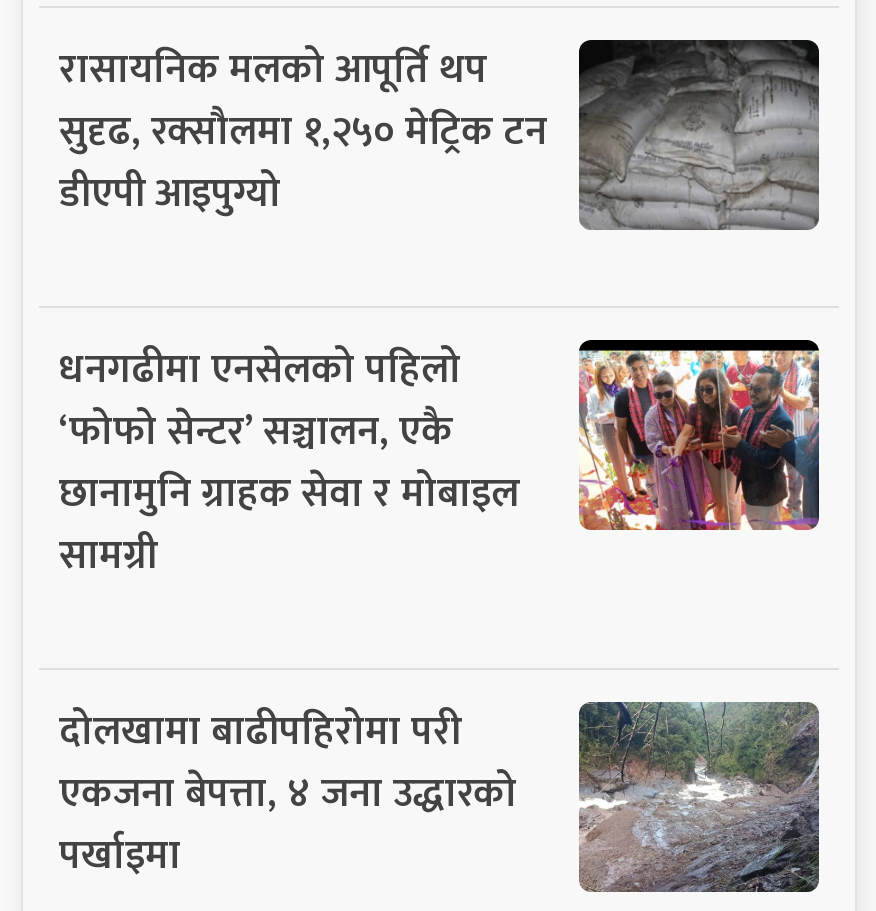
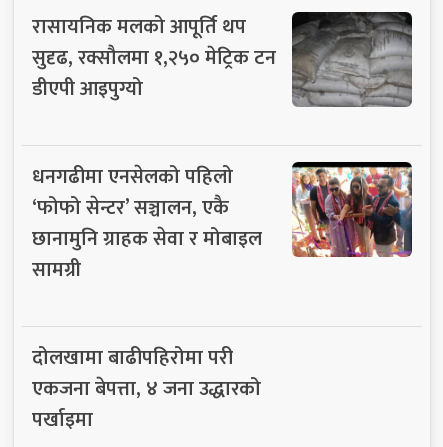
- [image]
